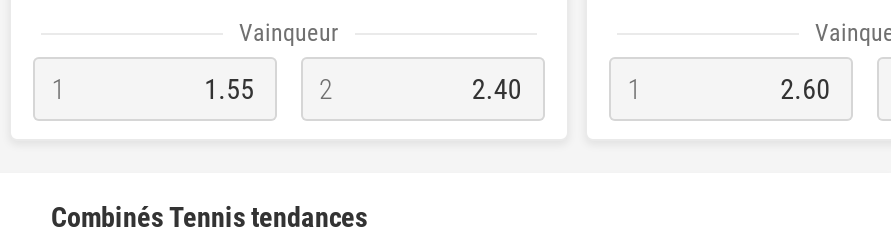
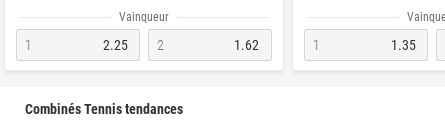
- 1.55
+ 2.25

- 2.40
+ 1.62

- 2.60
+ 1.35
